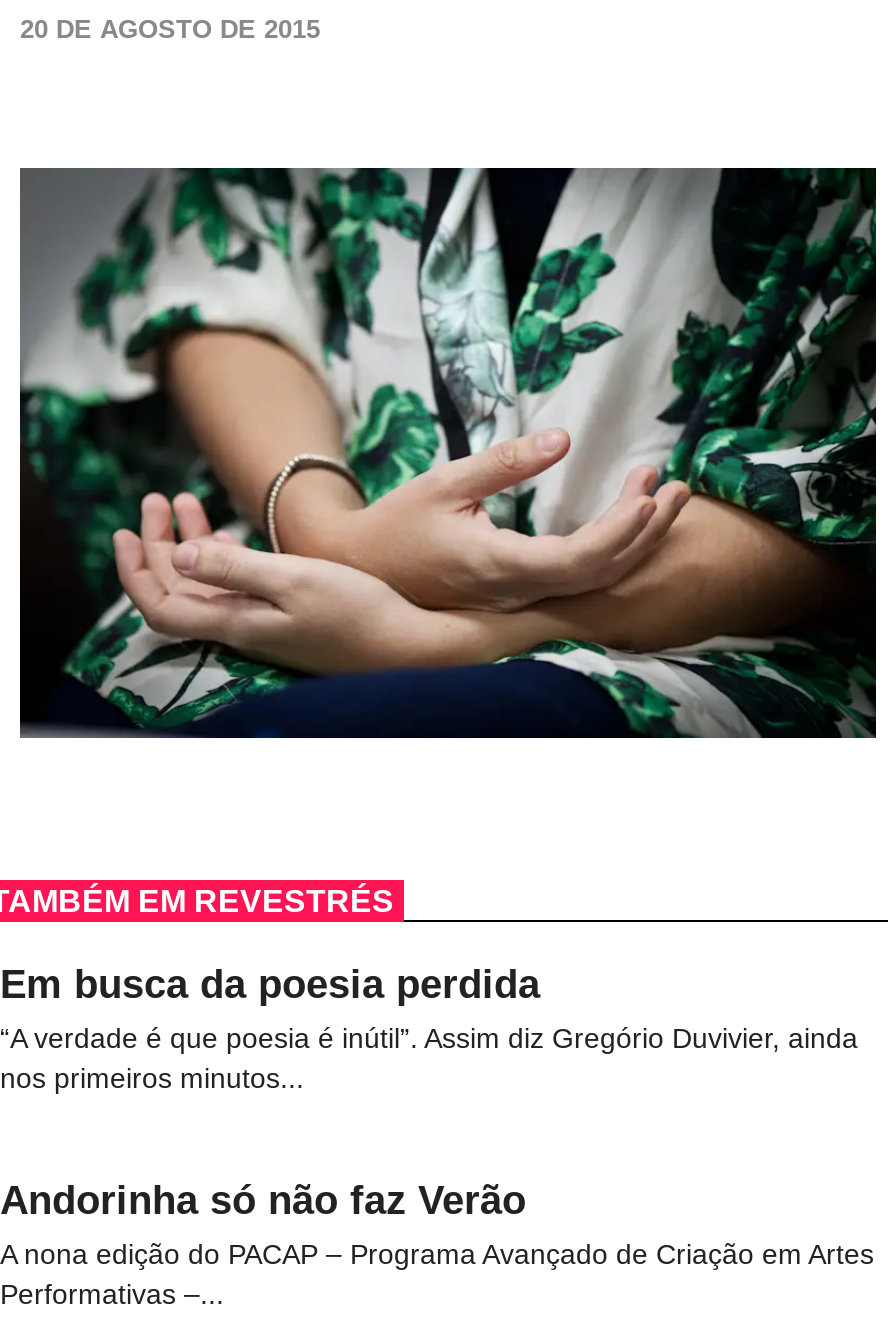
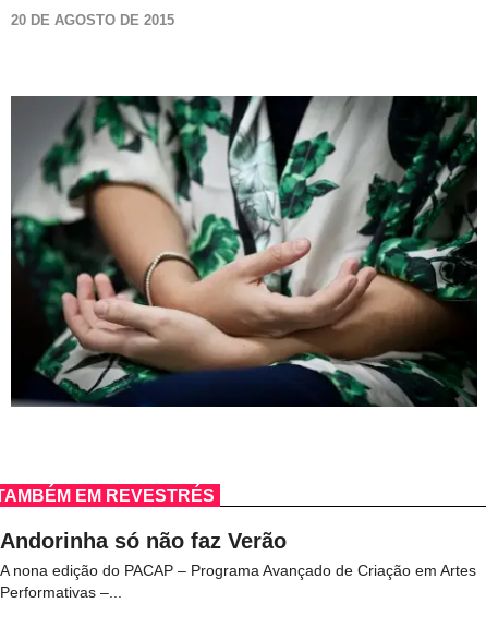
- Em busca da poesia perdida
- “A verdade é que poesia é inútil”. Assim diz Gregório Duvivier, ainda
- nos primeiros minutos...
